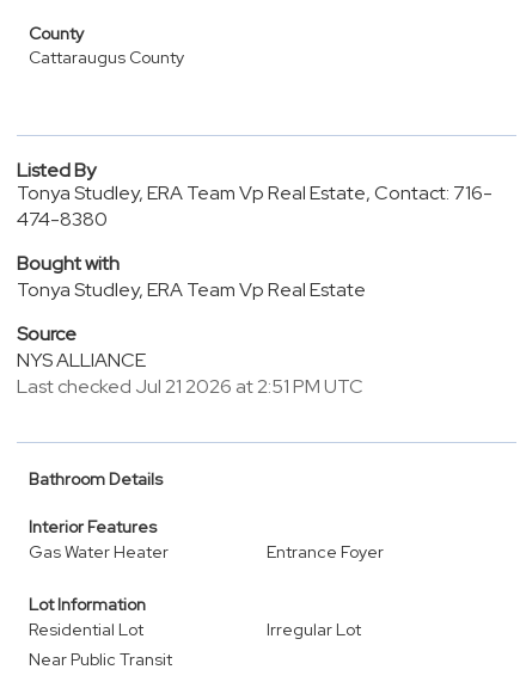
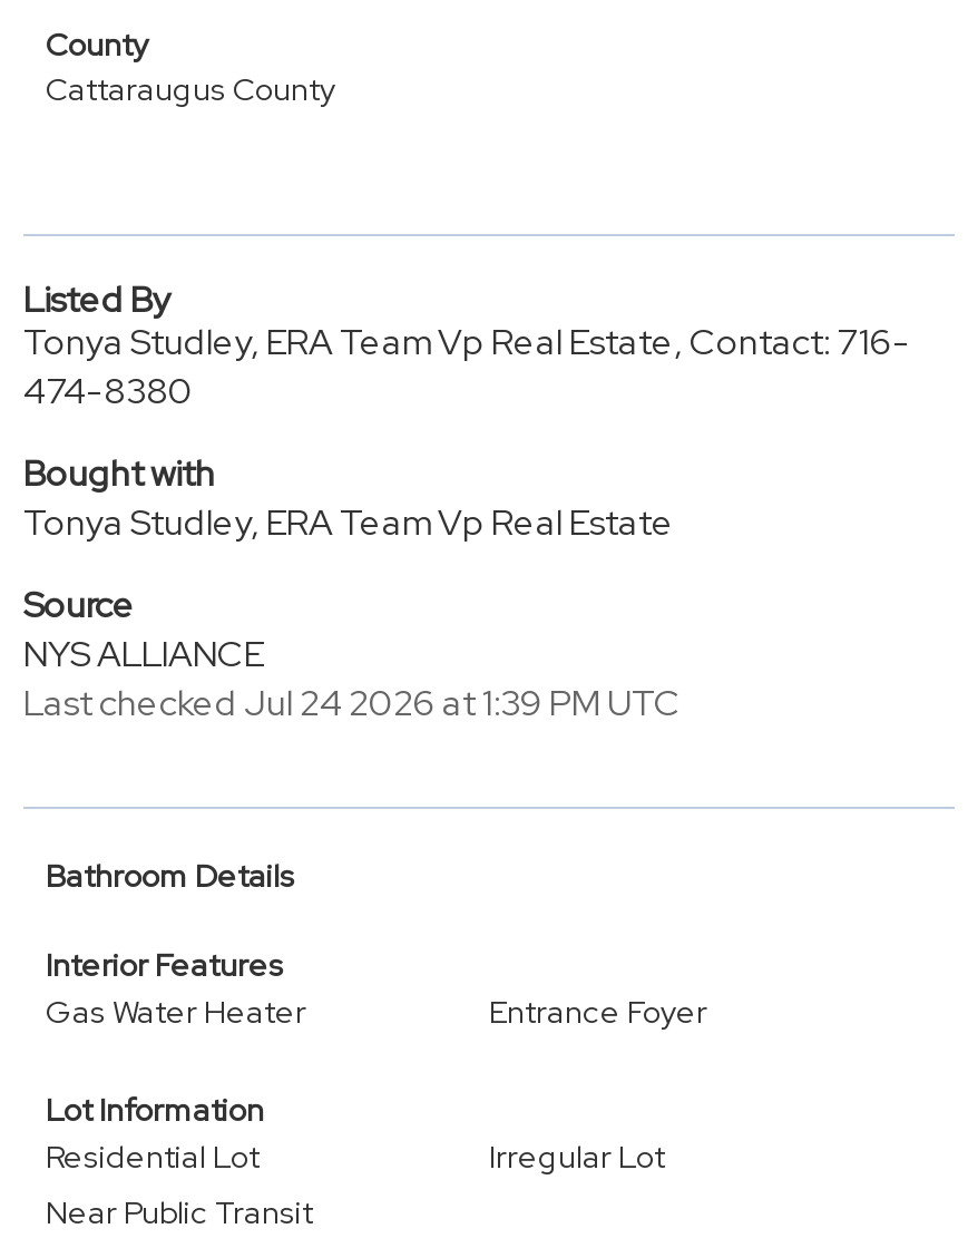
- Last checked Jul 21 2026 at 2:51 PM UTC
+ Last checked Jul 24 2026 at 1:39 PM UTC
